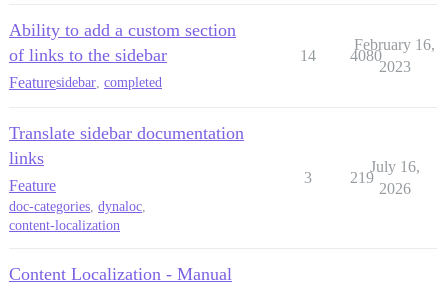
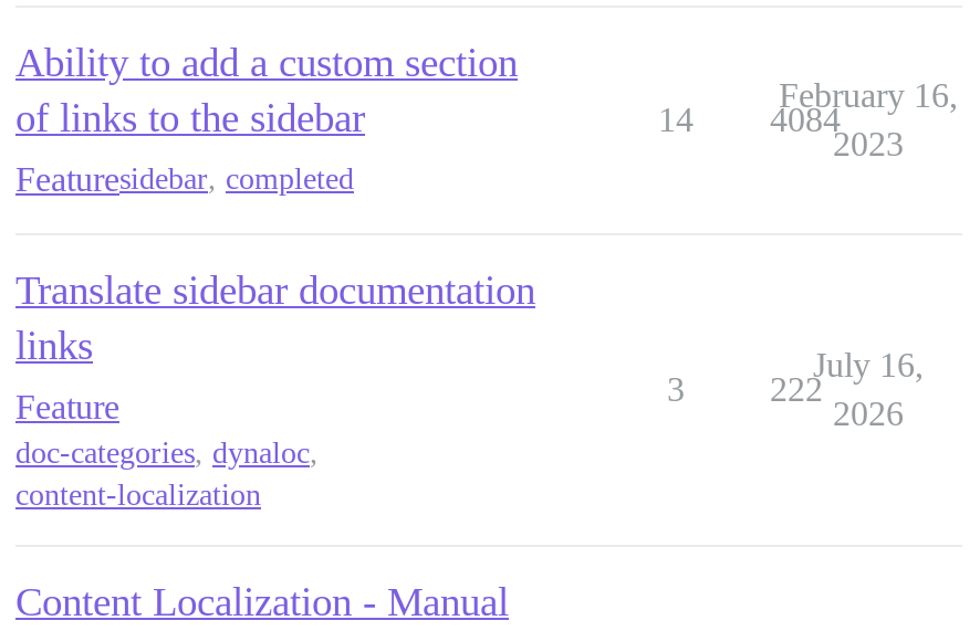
- 4080
+ 4084

- 219
+ 222
